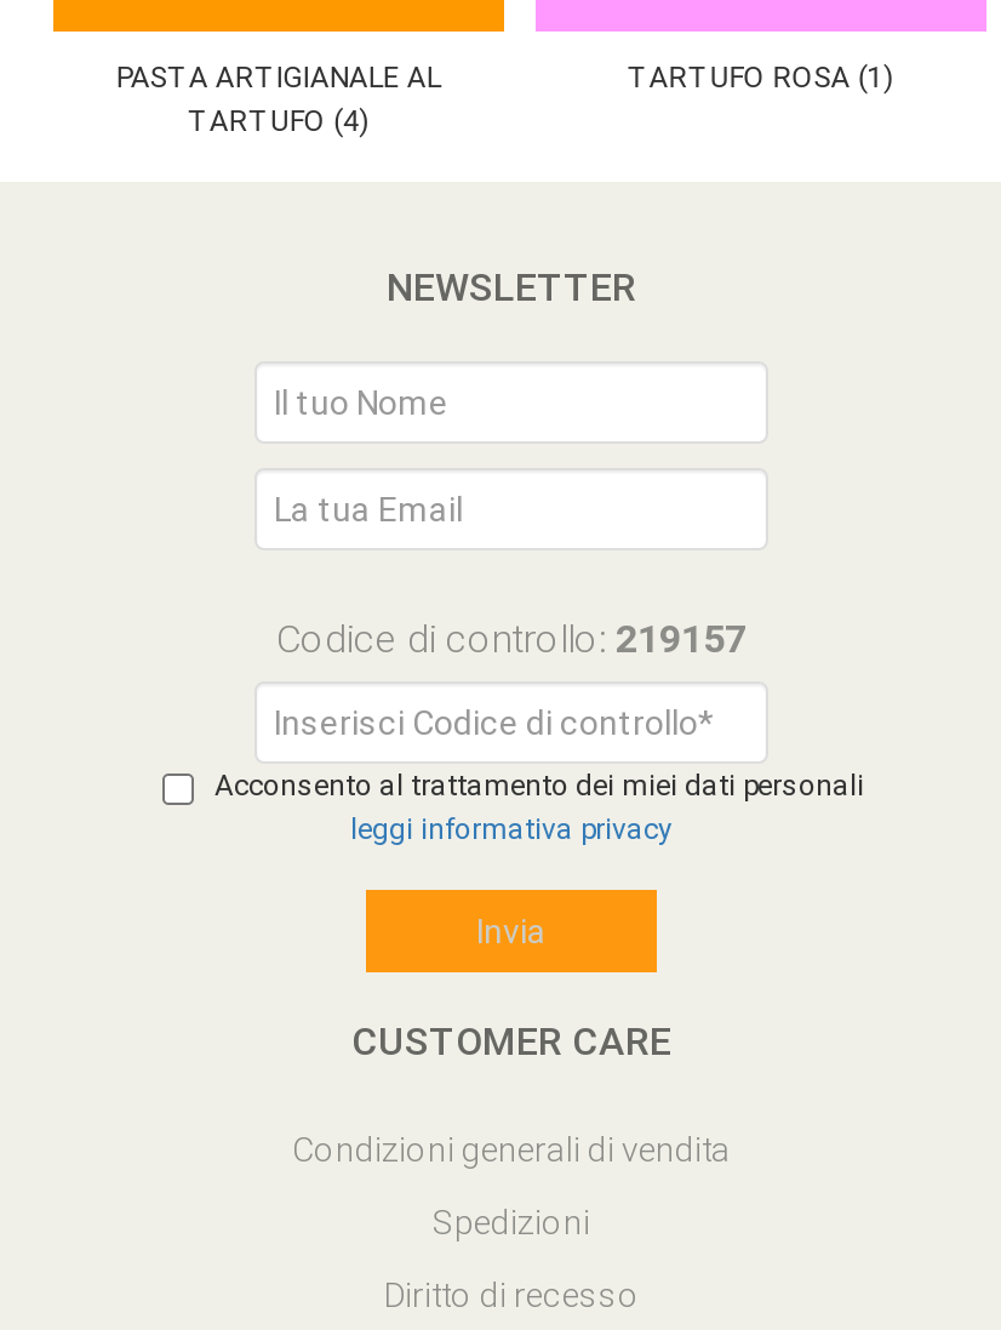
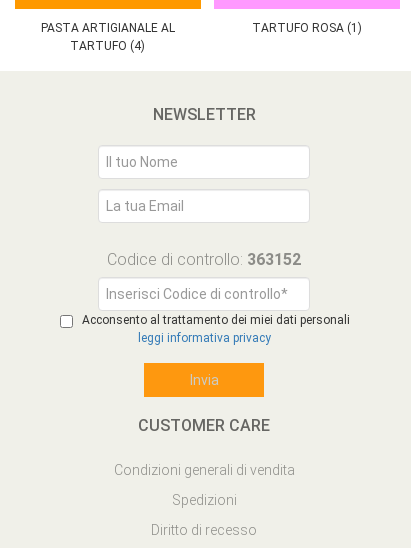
- Codice di controllo: 219157
+ Codice di controllo: 363152
